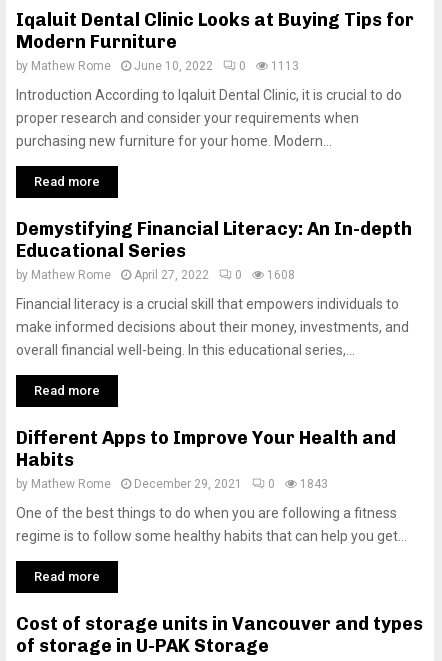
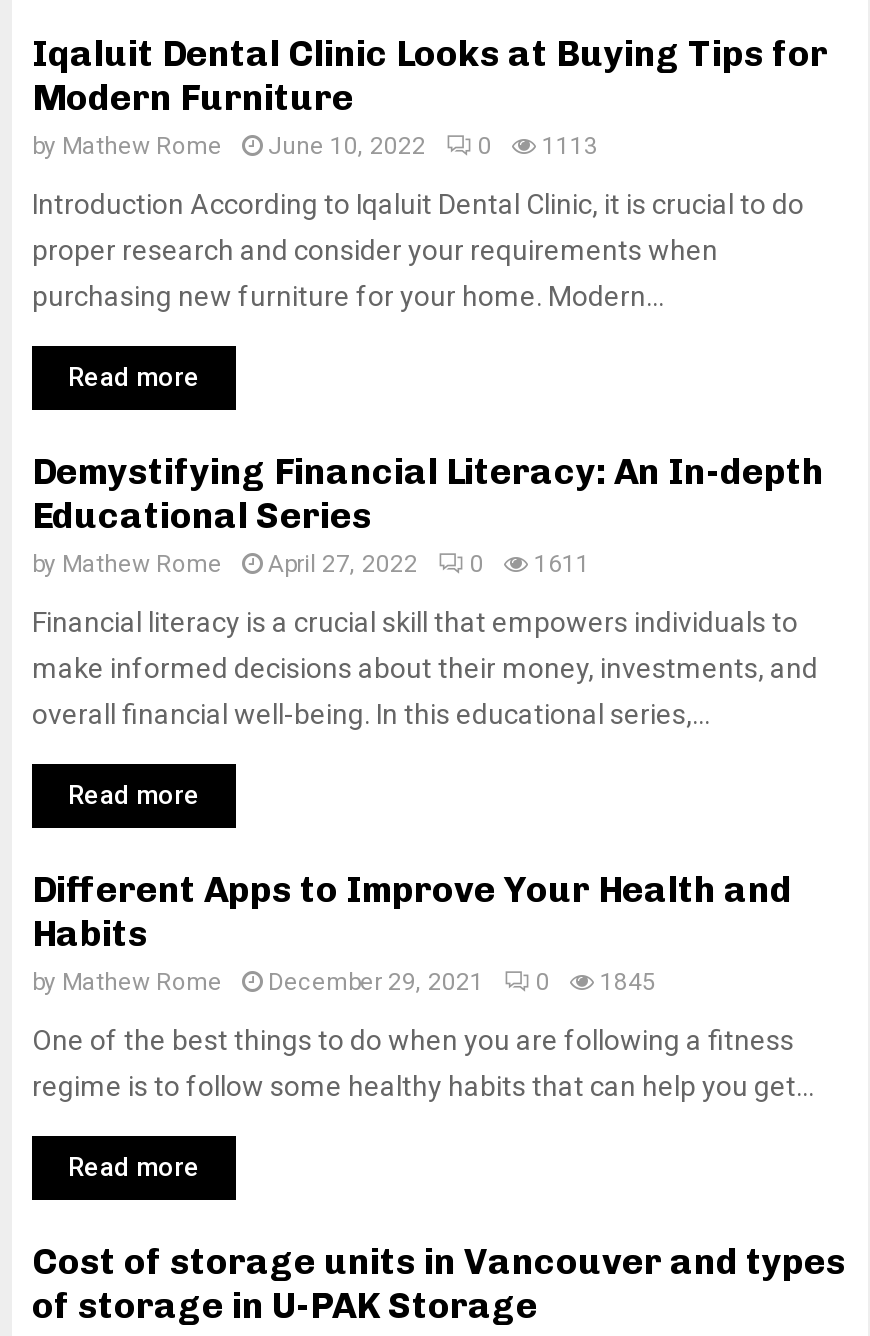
- by Mathew Rome April 27, 2022 0 1608
+ by Mathew Rome April 27, 2022 0 1611

- by Mathew Rome December 29, 2021 0 1843
+ by Mathew Rome December 29, 2021 0 1845
